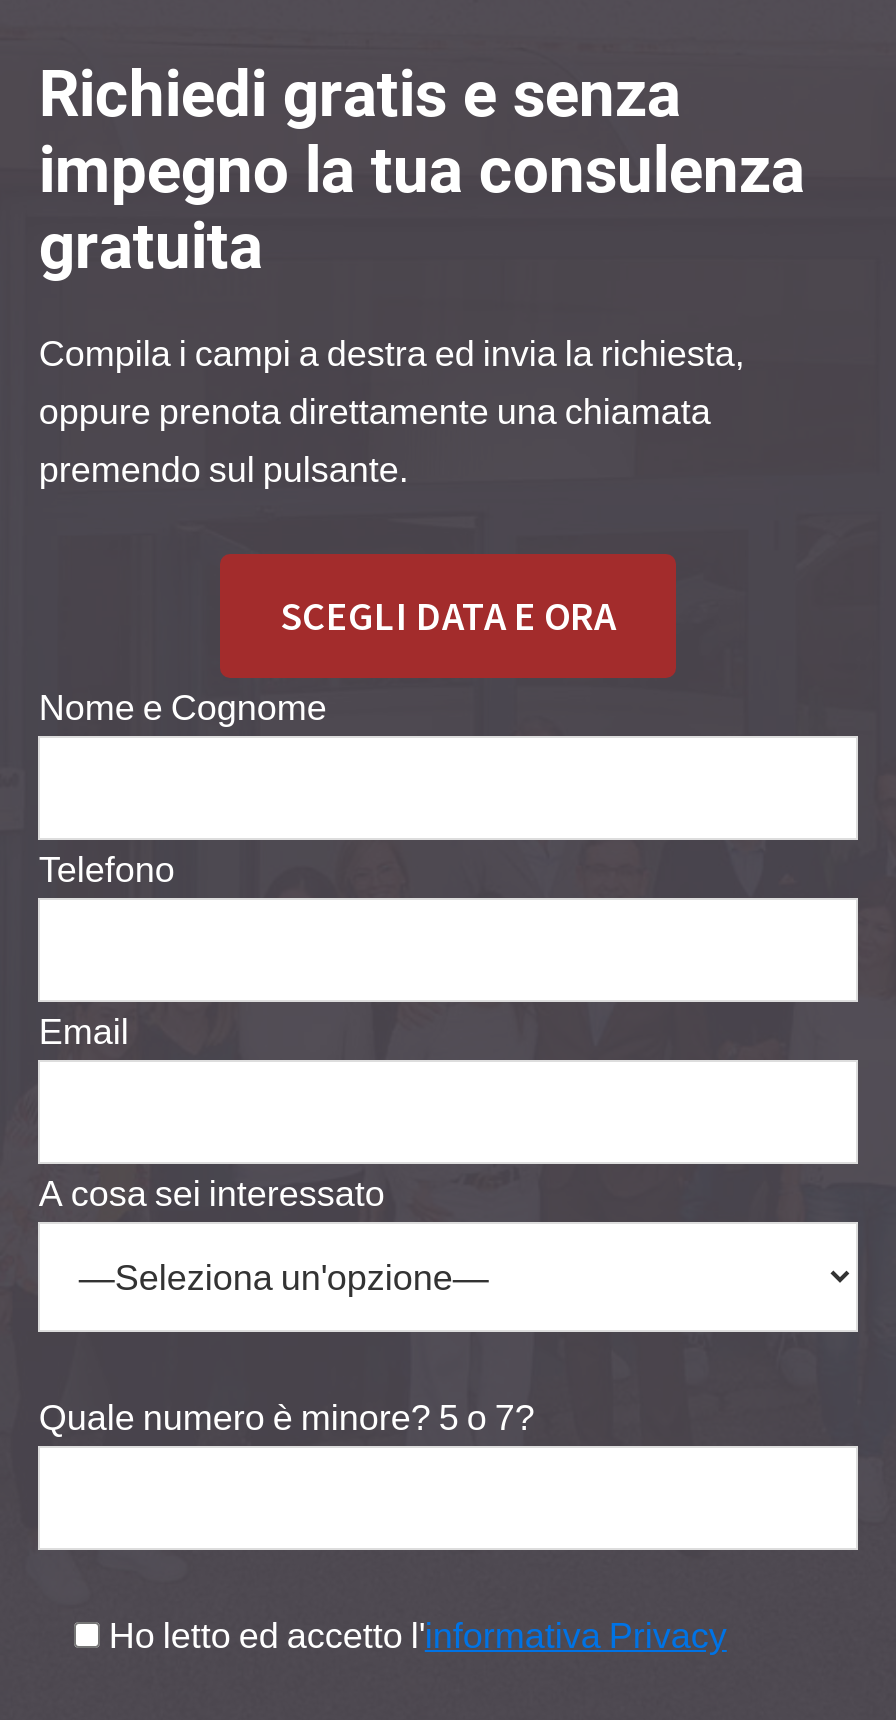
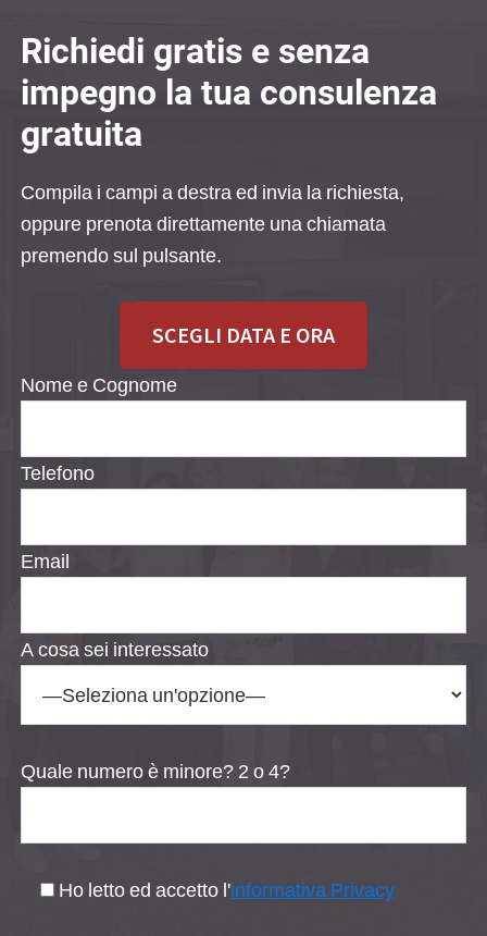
- Quale numero è minore? 5 o 7?
+ Quale numero è minore? 2 o 4?
